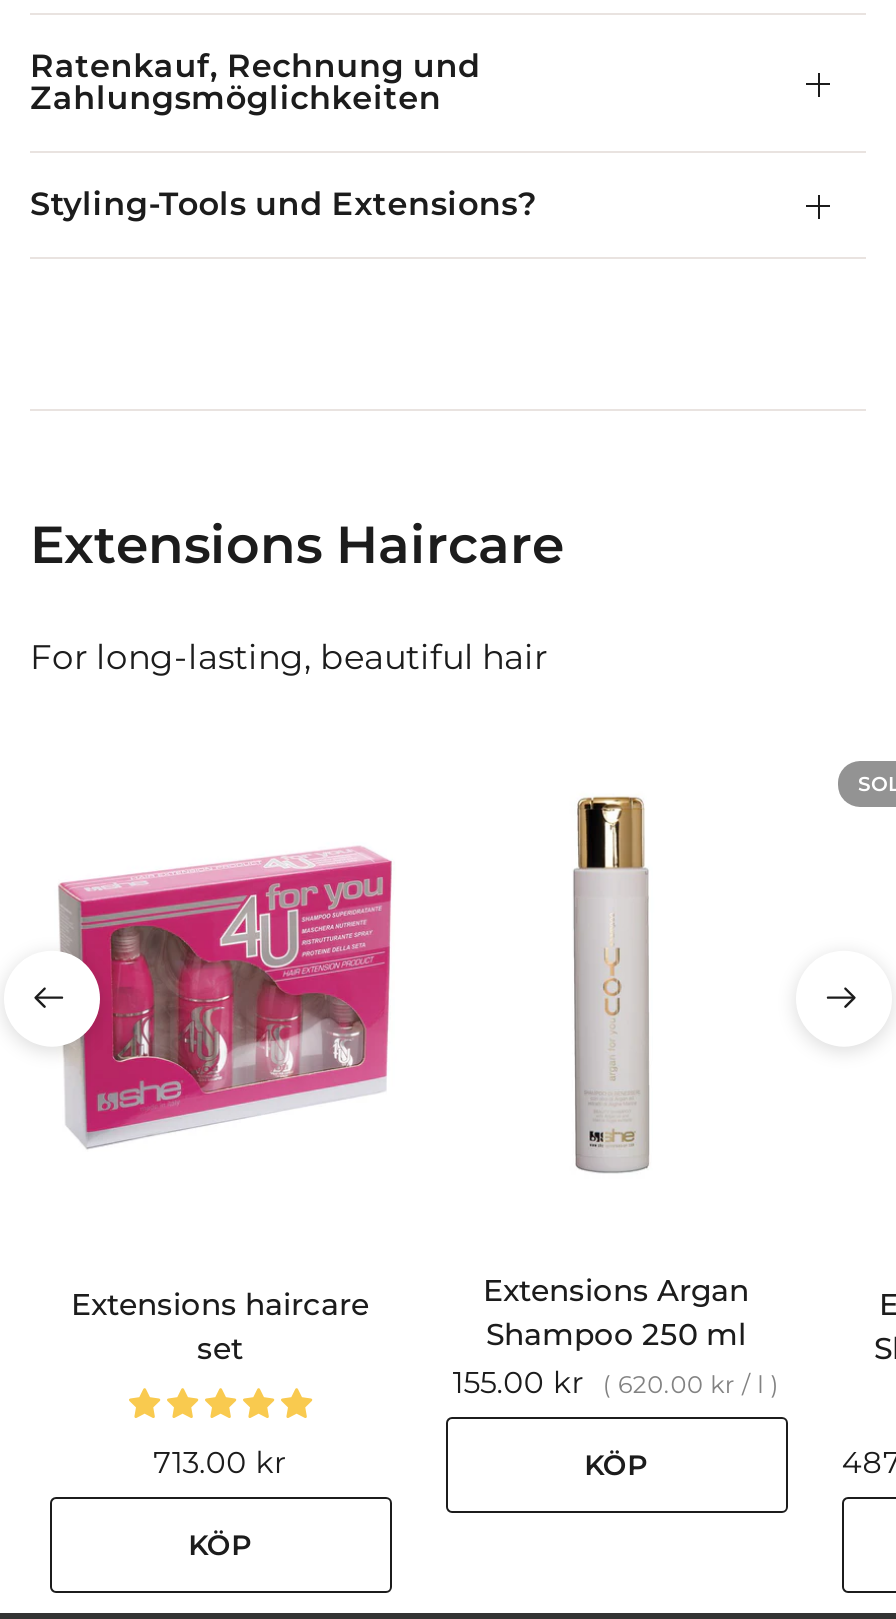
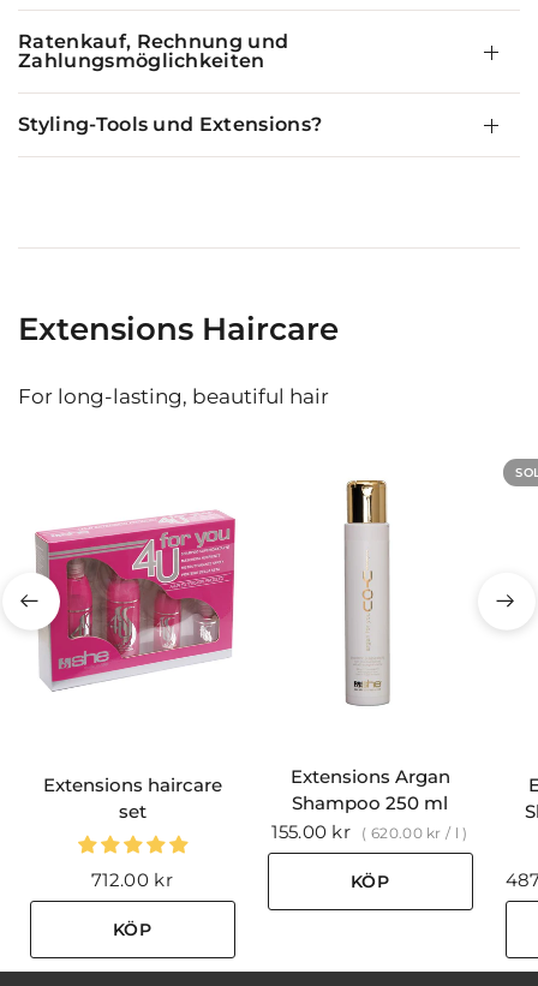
- 713.00 kr
+ 712.00 kr
